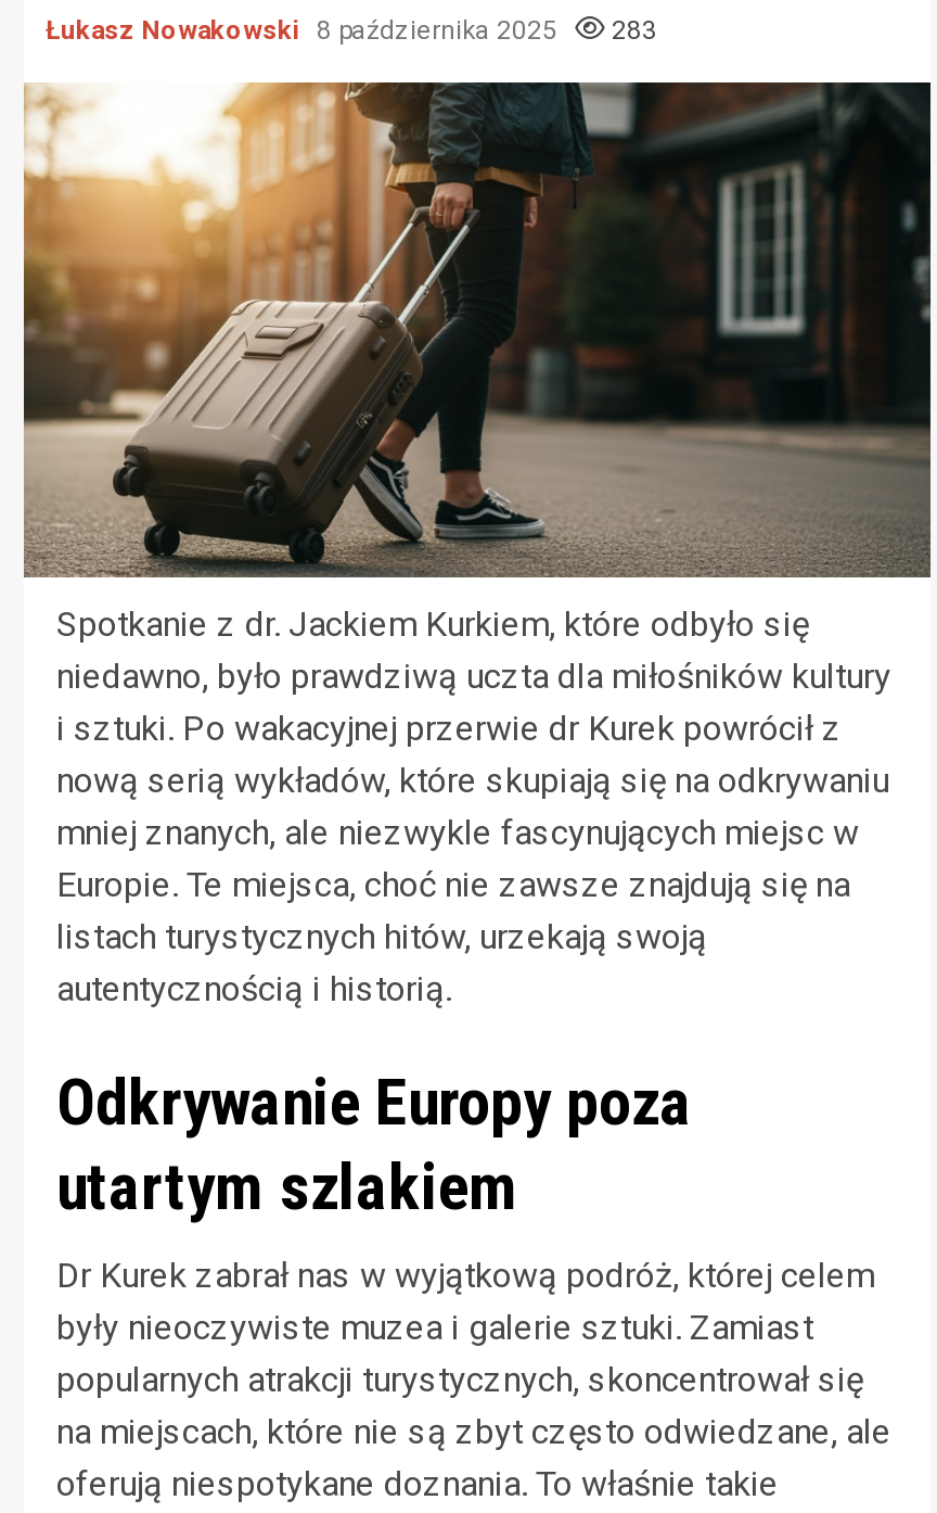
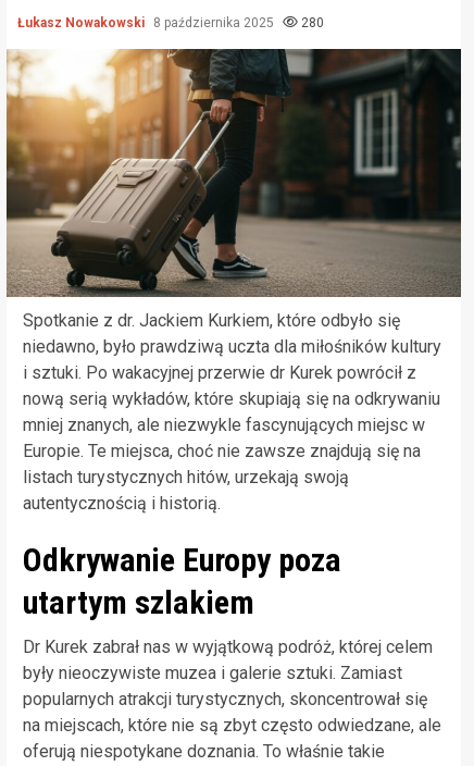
- Łukasz Nowakowski 8 października 2025 283
+ Łukasz Nowakowski 8 października 2025 280
